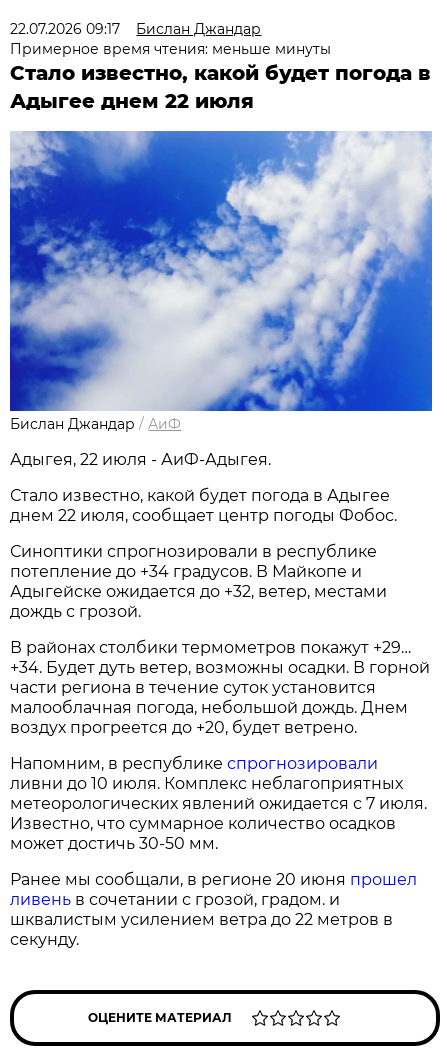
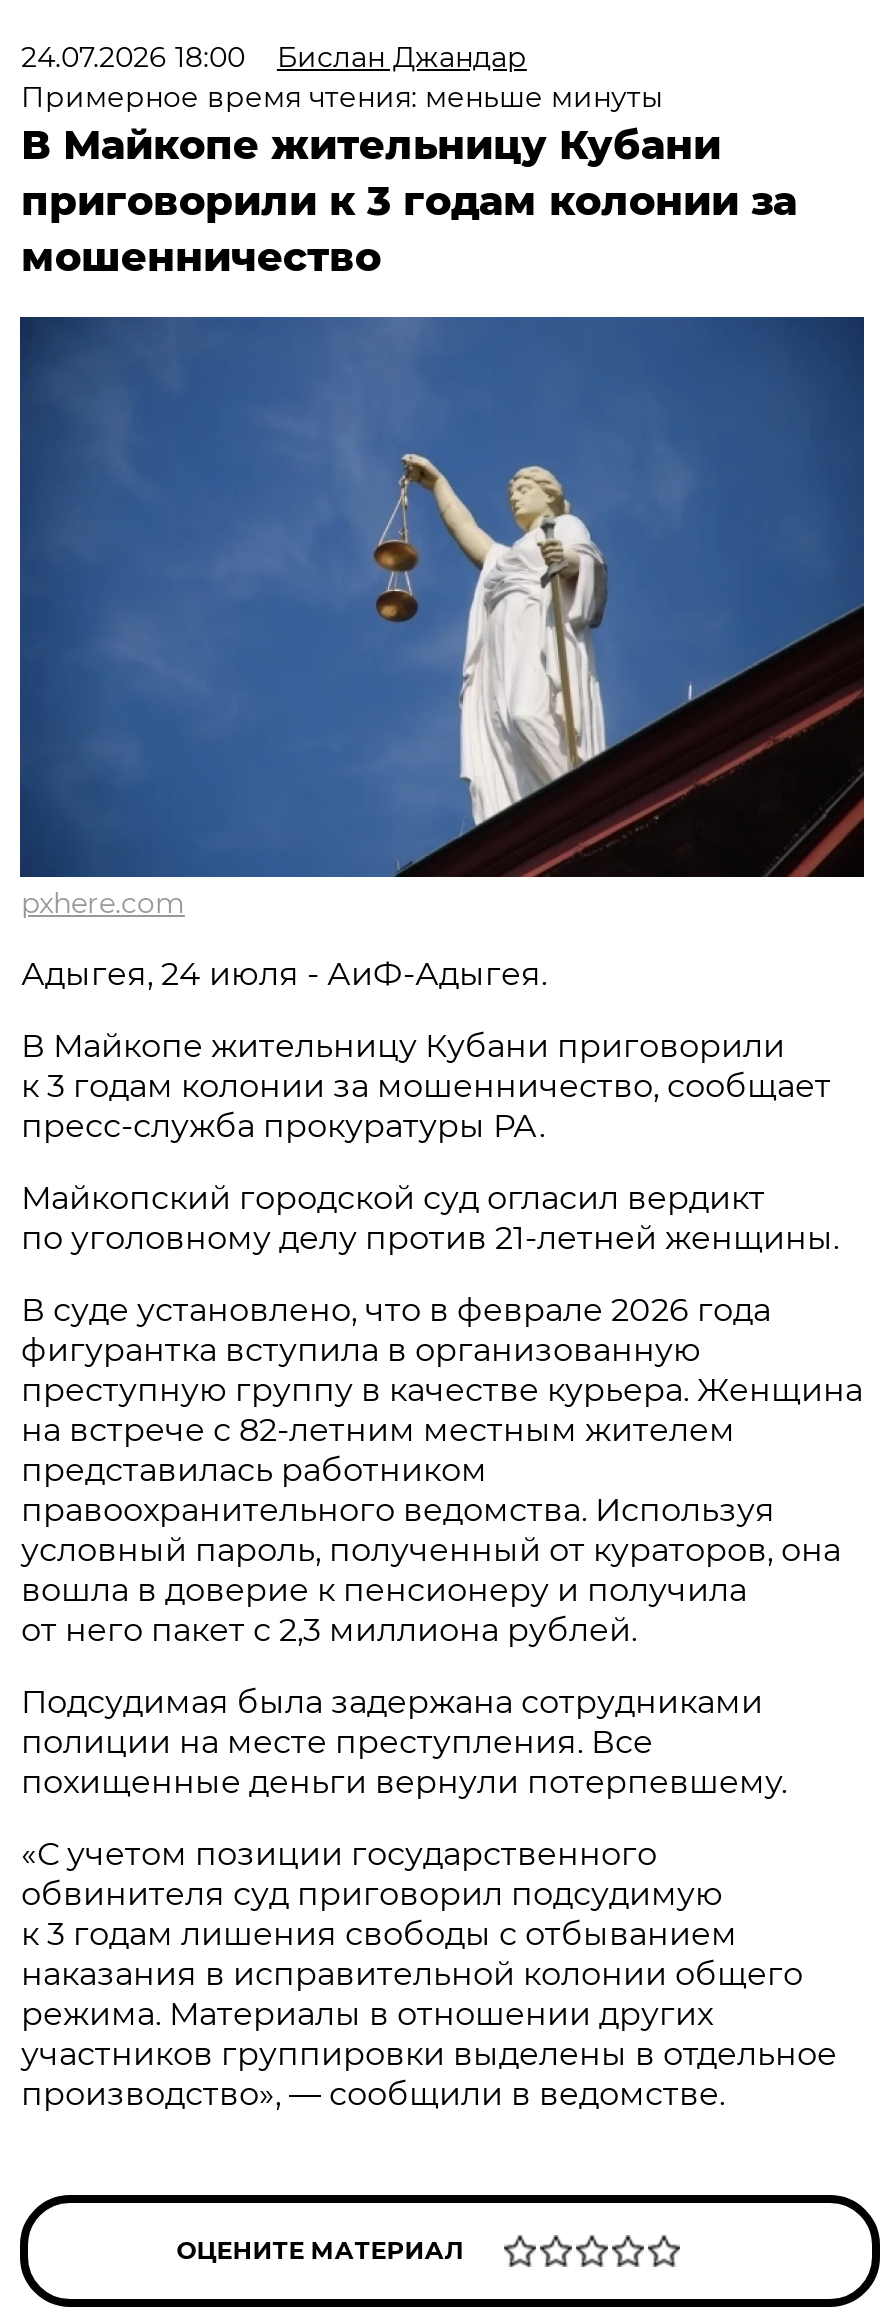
- 22.07.2026 09:17 Бислан Джандар
+ 24.07.2026 18:00 Бислан Джандар

- Стало известно, какой будет погода в
- Адыгее днем 22 июля
+ В Майкопе жительницу Кубани
+ приговорили к 3 годам колонии за
+ мошенничество

- [image]
- Бислан Джандар / АиФ
+ [image]
+ pxhere.com

- Адыгея, 22 июля - АиФ-Адыгея.
+ Адыгея, 24 июля - АиФ-Адыгея.

- Стало известно, какой будет погода в Адыгее
- днем 22 июля, сообщает центр погоды Фобос.
+ В Майкопе жительницу Кубани приговорили
+ к 3 годам колонии за мошенничество, сообщает
+ пресс-служба прокуратуры РА.

- Синоптики спрогнозировали в республике
- потепление до +34 градусов. В Майкопе и
- Адыгейске ожидается до +32, ветер, местами
- дождь с грозой.
+ Майкопский городской суд огласил вердикт
+ по уголовному делу против 21-летней женщины.

- В районах столбики термометров покажут +29…
- +34. Будет дуть ветер, возможны осадки. В горной
- части региона в течение суток установится
- малооблачная погода, небольшой дождь. Днем
- воздух прогреется до +20, будет ветрено.
+ В суде установлено, что в феврале 2026 года
+ фигурантка вступила в организованную
+ преступную группу в качестве курьера. Женщина
+ на встрече с 82-летним местным жителем
+ представилась работником
+ правоохранительного ведомства. Используя
+ условный пароль, полученный от кураторов, она
+ вошла в доверие к пенсионеру и получила
+ от него пакет с 2,3 миллиона рублей.

- Напомним, в республике спрогнозировали
- ливни до 10 июля. Комплекс неблагоприятных
- метеорологических явлений ожидается с 7 июля.
- Известно, что суммарное количество осадков
- может достичь 30-50 мм.
+ Подсудимая была задержана сотрудниками
+ полиции на месте преступления. Все
+ похищенные деньги вернули потерпевшему.

- Ранее мы сообщали, в регионе 20 июня прошел
- ливень в сочетании с грозой, градом. и
- шквалистым усилением ветра до 22 метров в
- секунду.
+ «С учетом позиции государственного
+ обвинителя суд приговорил подсудимую
+ к 3 годам лишения свободы с отбыванием
+ наказания в исправительной колонии общего
+ режима. Материалы в отношении других
+ участников группировки выделены в отдельное
+ производство», — сообщили в ведомстве.
